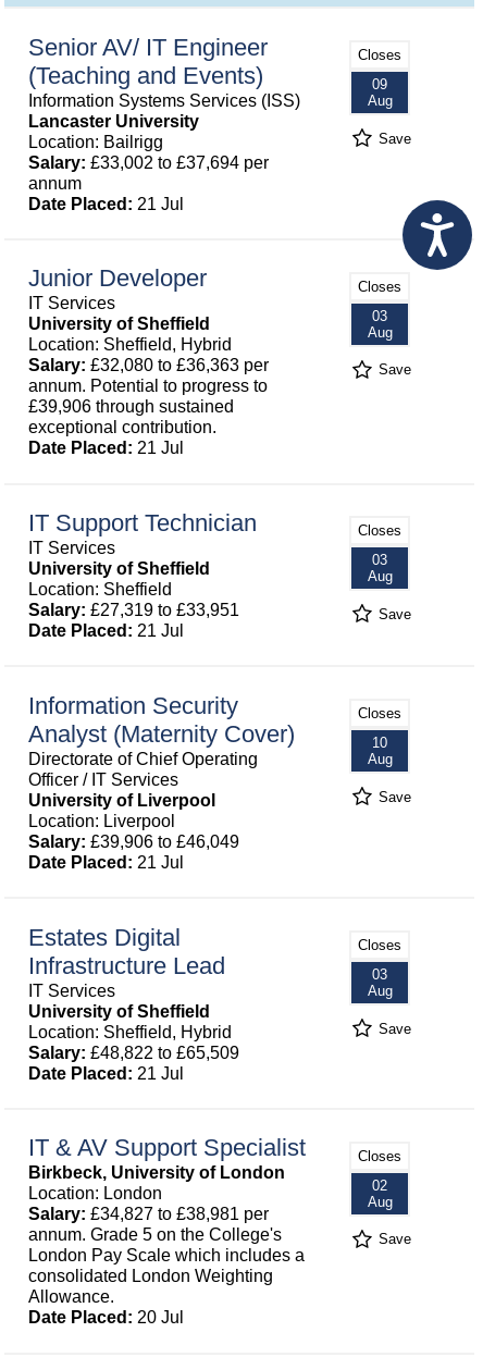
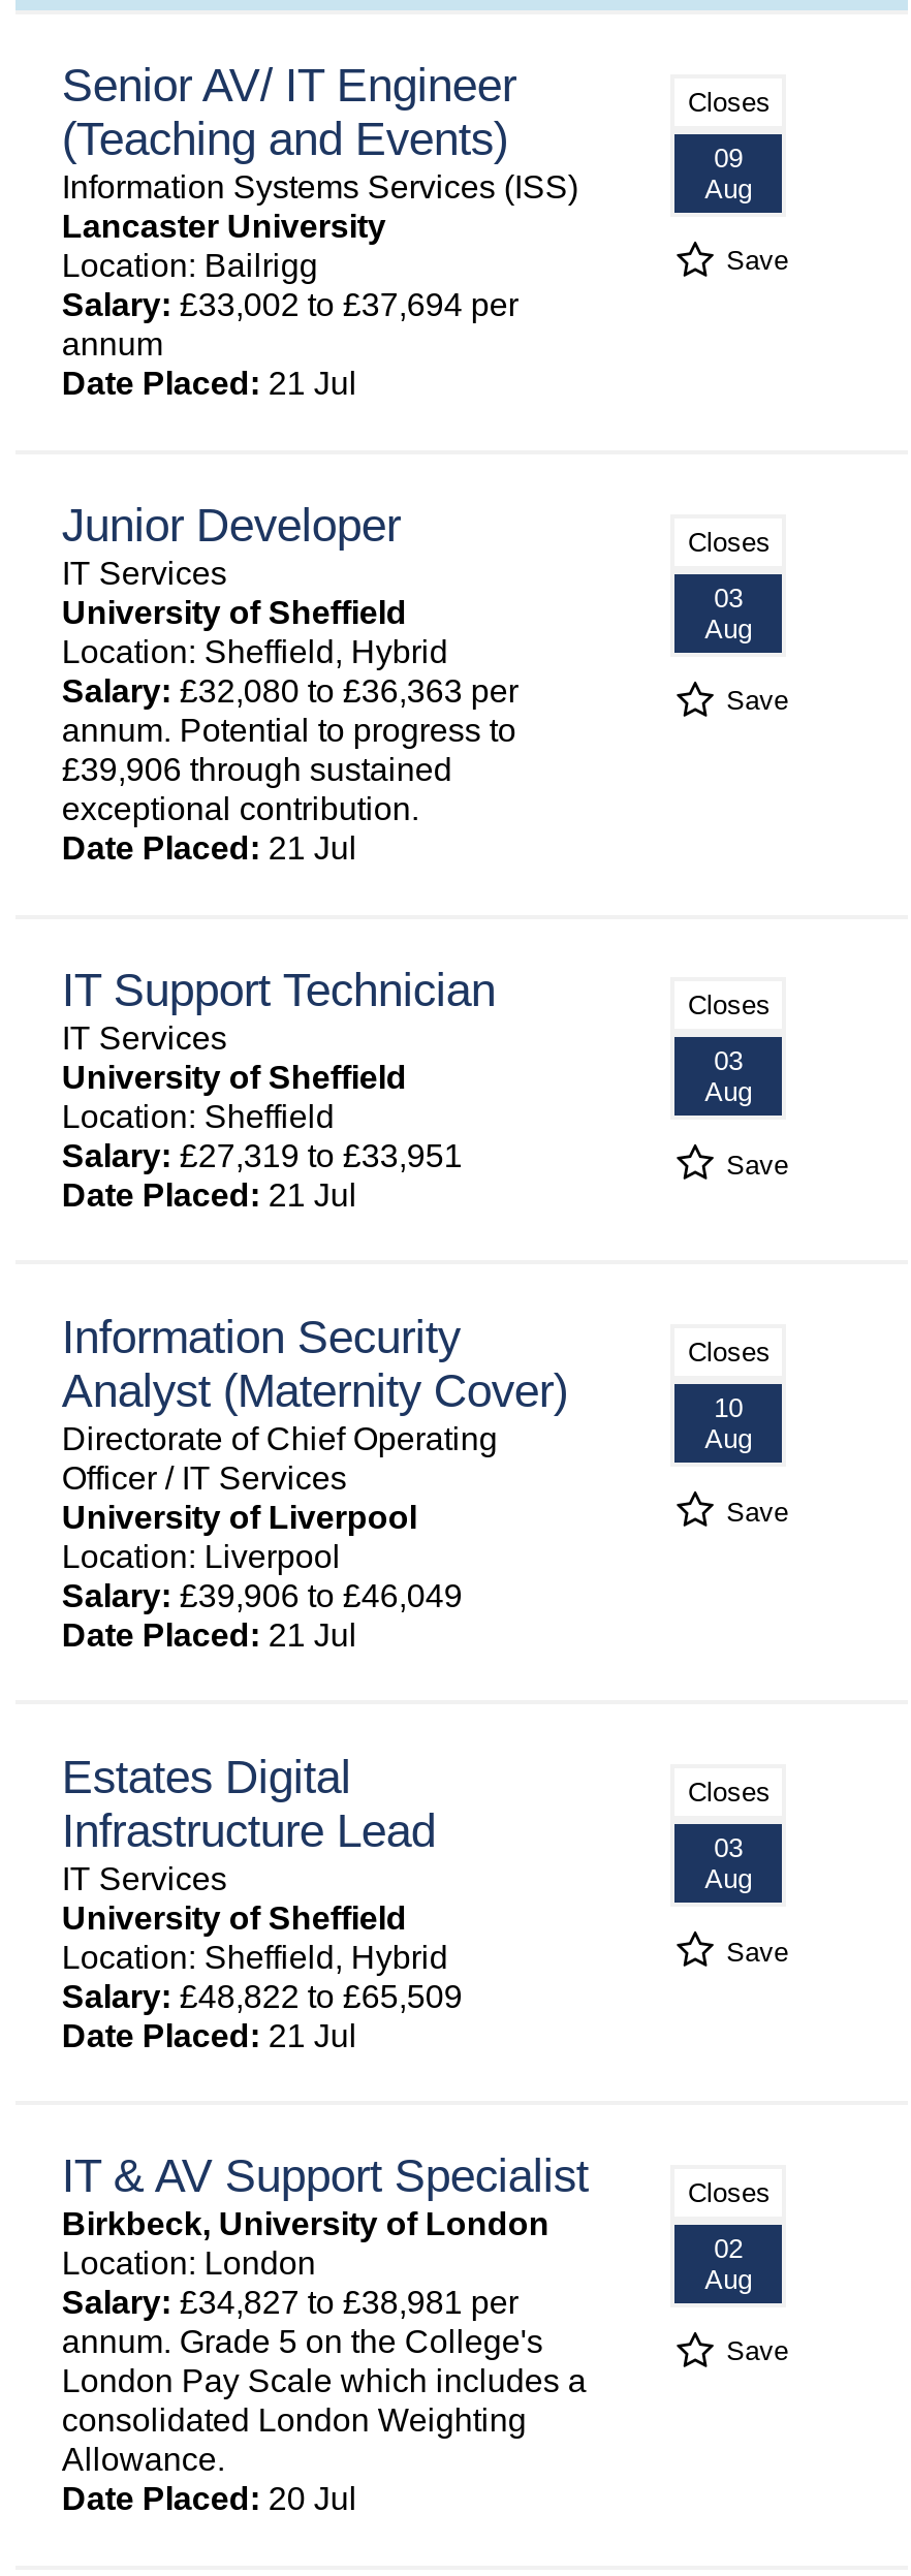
- [image]
